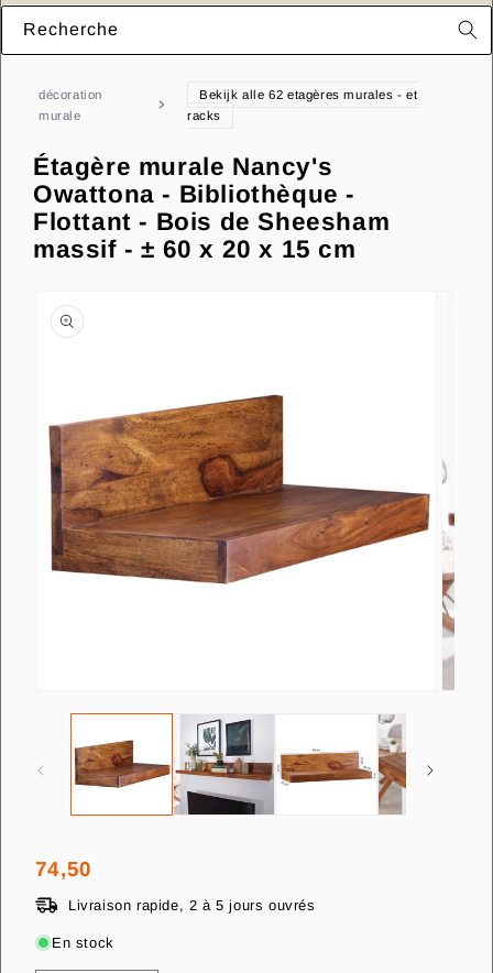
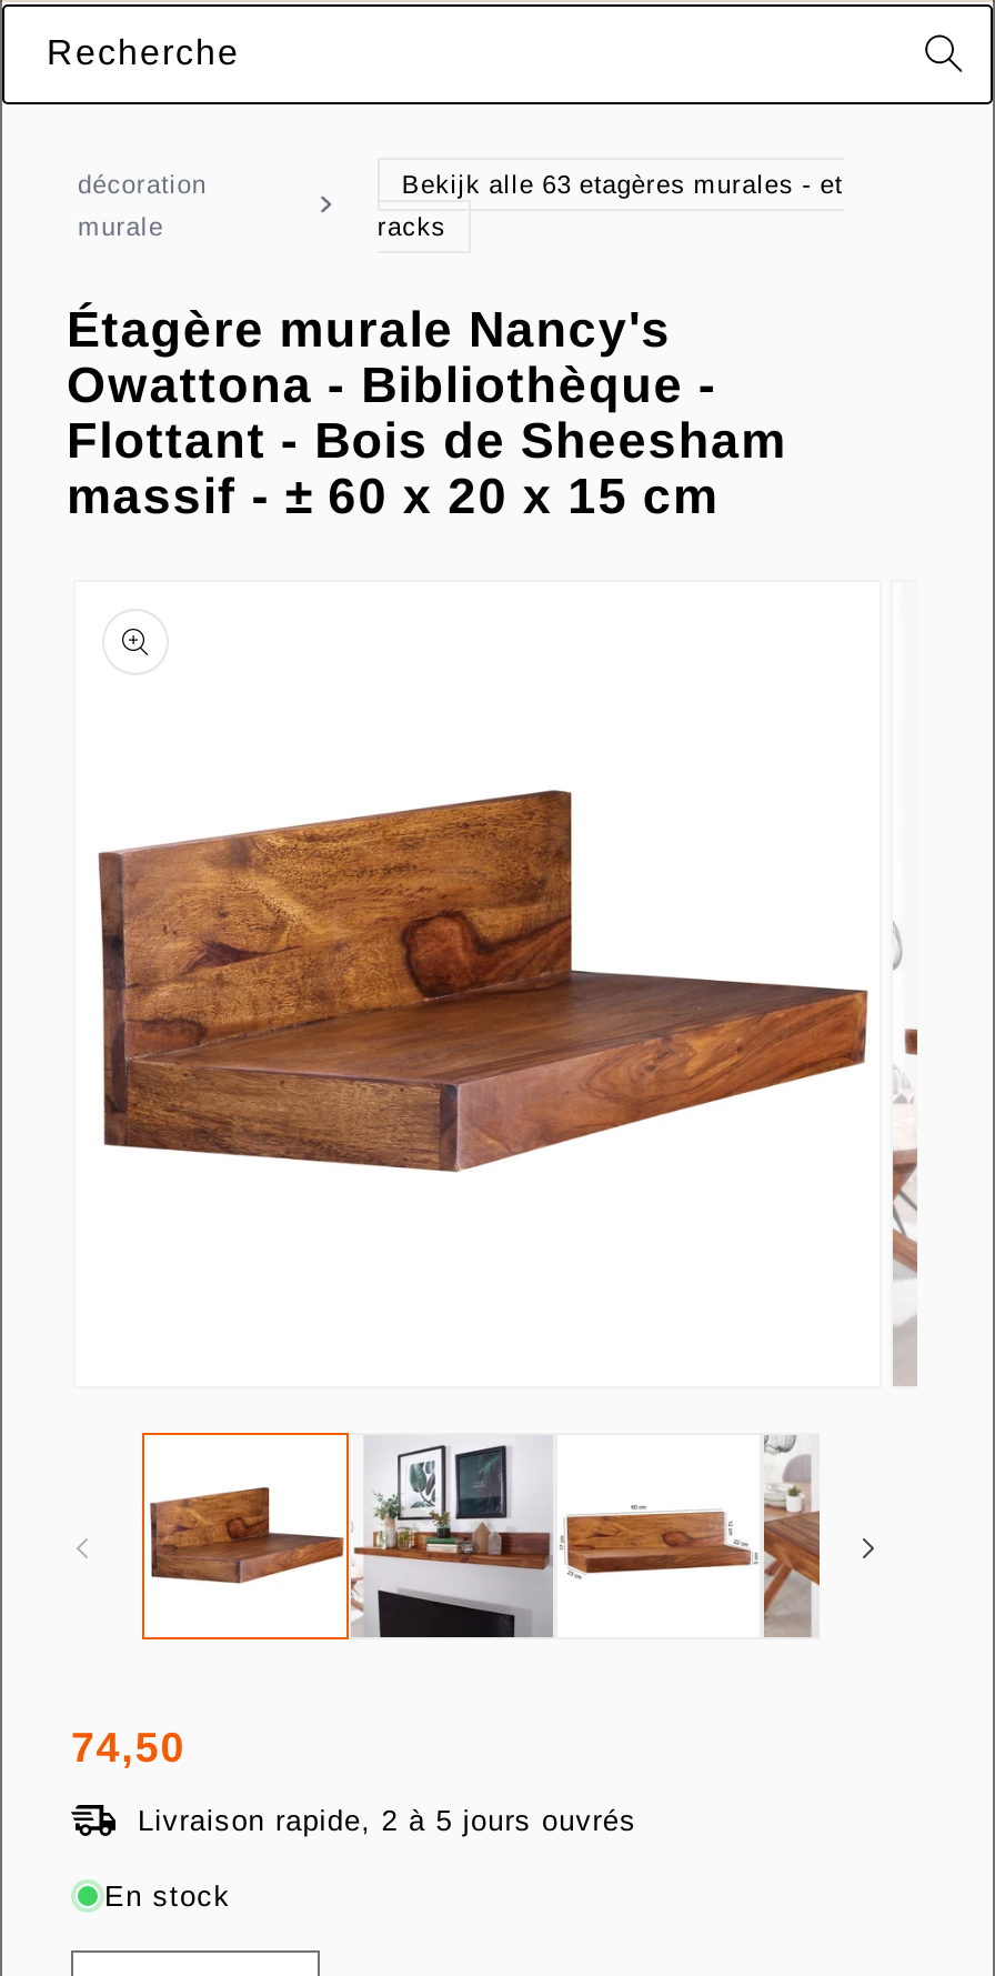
- Bekijk alle 62 etagères murales - et
+ Bekijk alle 63 etagères murales - et
